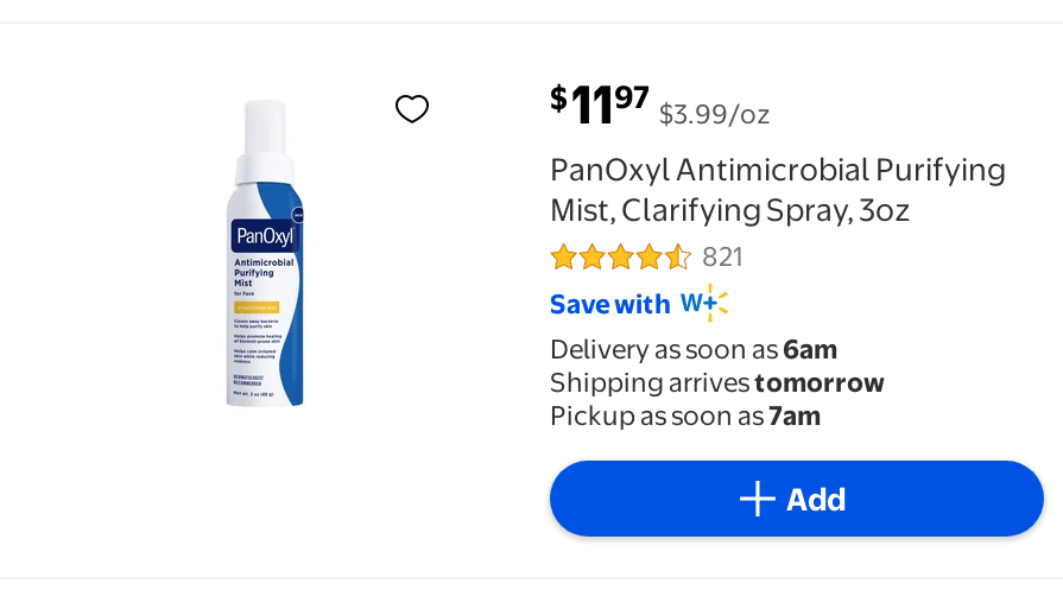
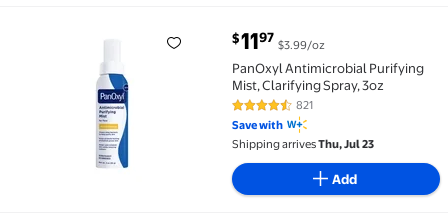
- Delivery as soon as 6am
- Shipping arrivestomorrow
- Pickup as soon as 7am
+ Shipping arrivesThu, Jul 23
